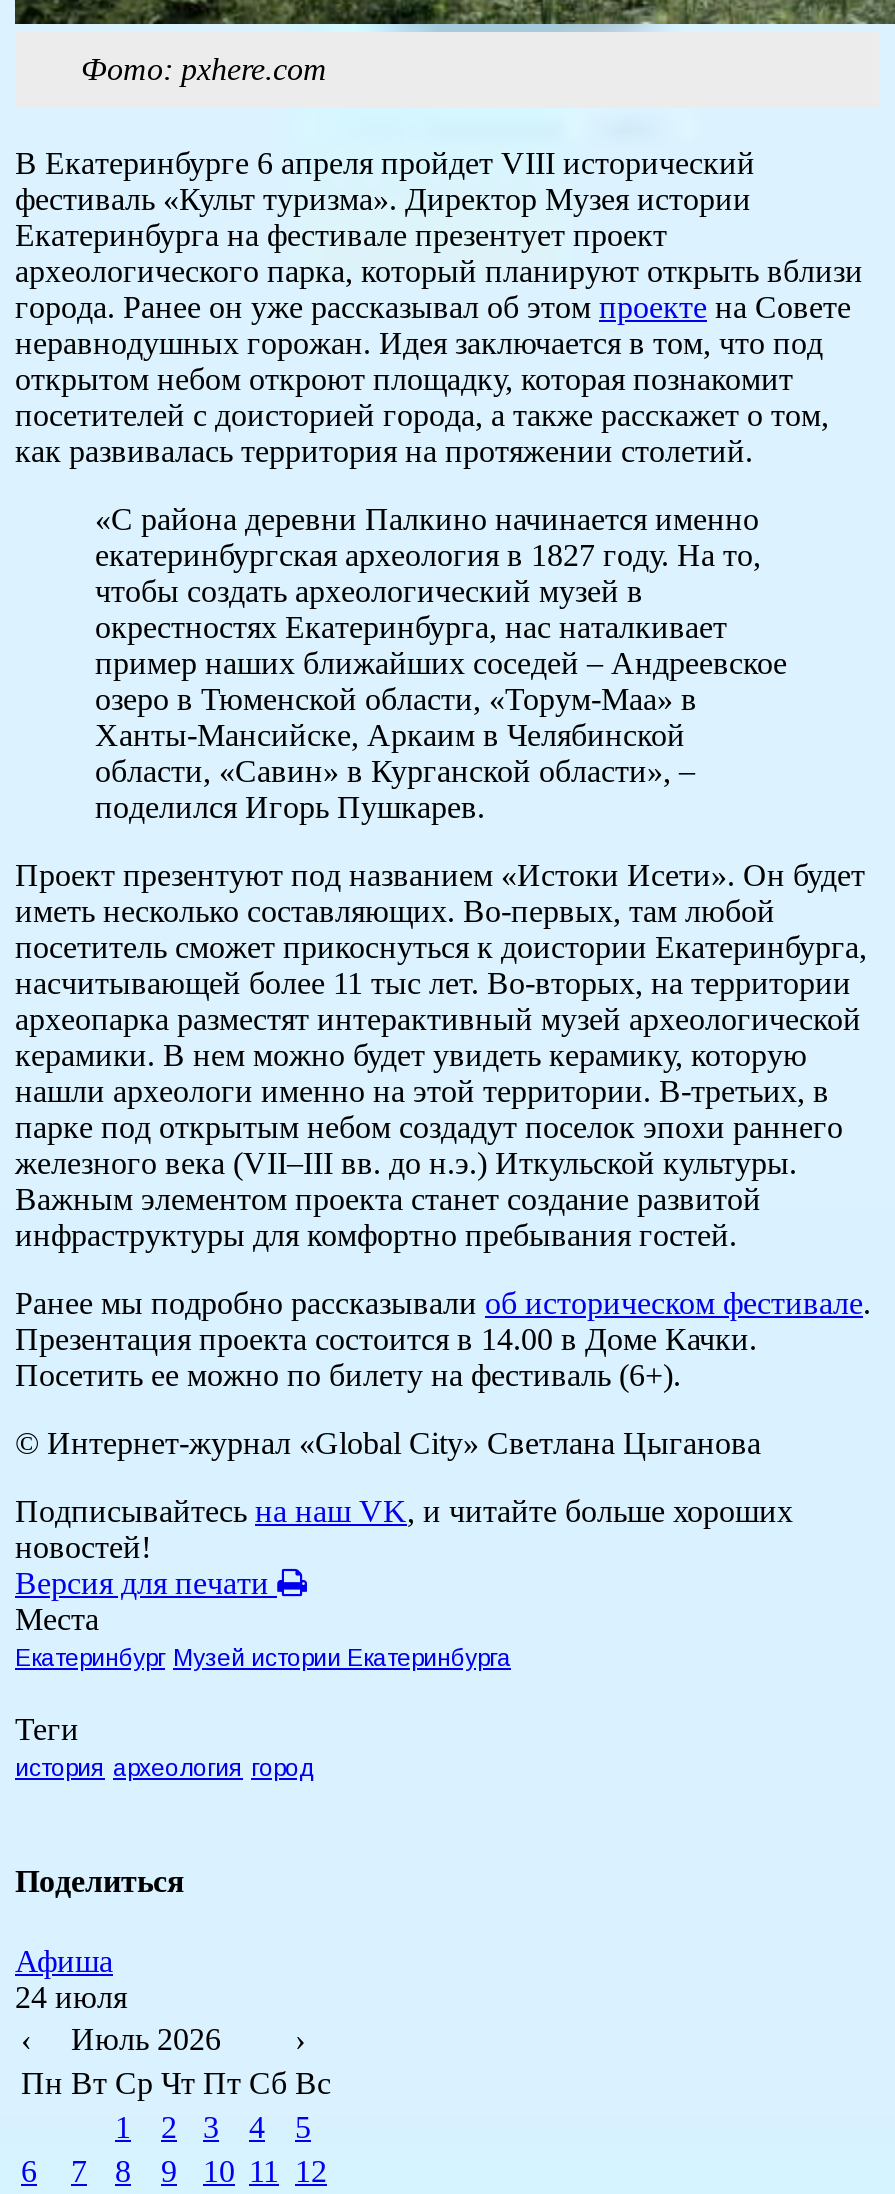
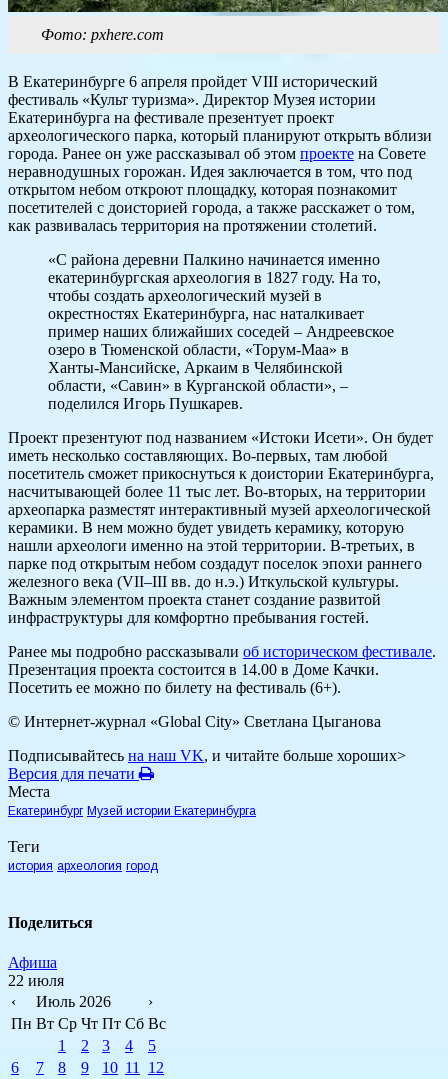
- Подписывайтесь на наш VK, и читайте больше хороших
- новостей!
+ Подписывайтесь на наш VK, и читайте больше хороших>

- 24 июля
+ 22 июля
